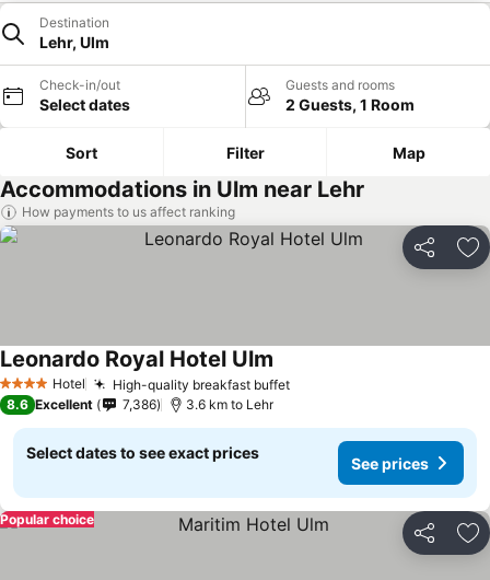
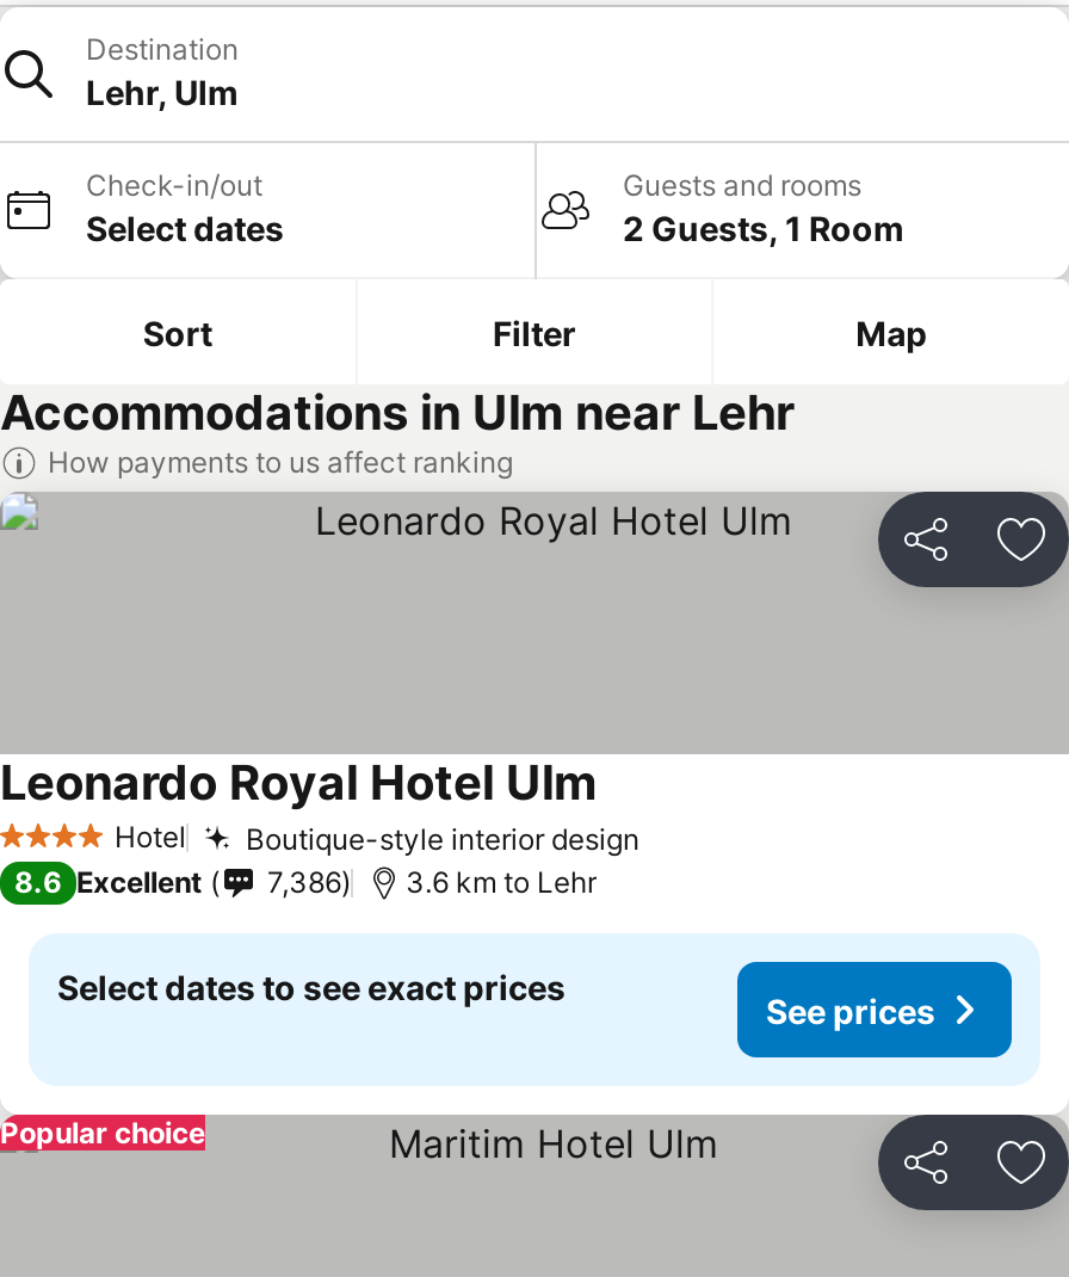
- High-quality breakfast buffet
+ Boutique-style interior design
